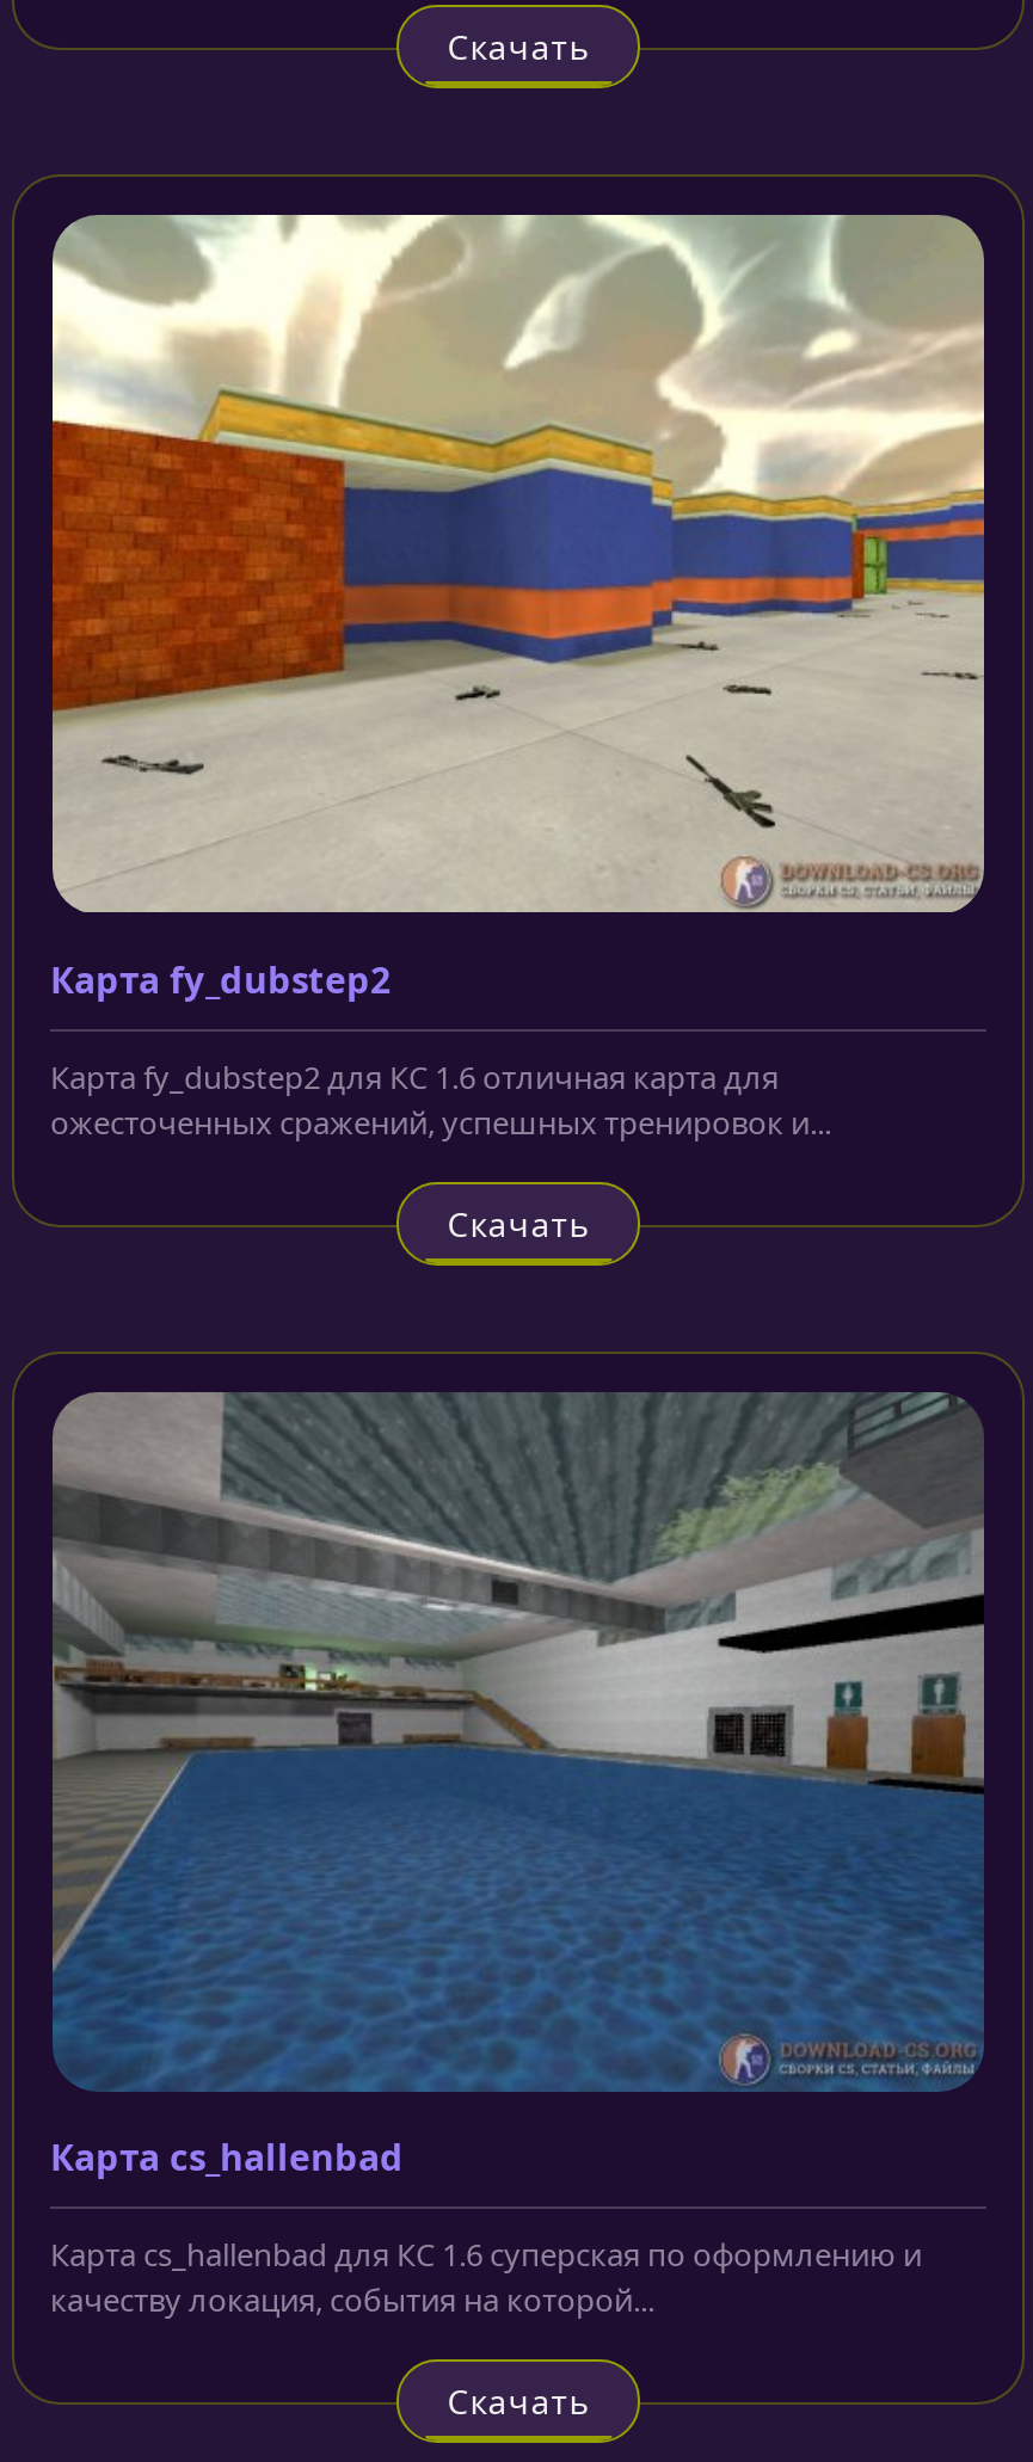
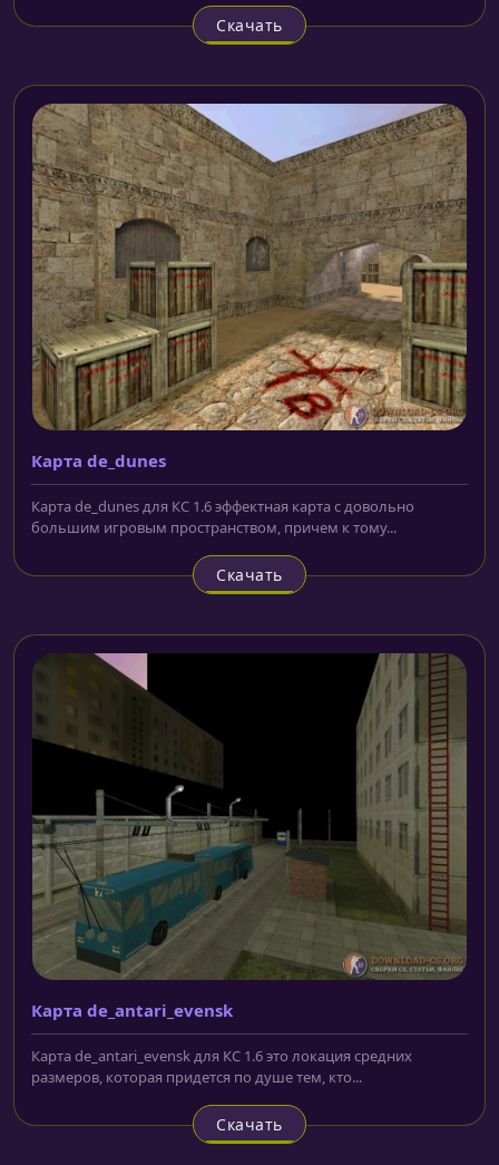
- [image]
- Карта fy_dubstep2
+ [image]
+ Карта de_dunes

- Карта fy_dubstep2 для КС 1.6 отличная карта для
- ожесточенных сражений, успешных тренировок и...
+ Карта de_dunes для КС 1.6 эффектная карта с довольно
+ большим игровым пространством, причем к тому...

- [image]
- Карта cs_hallenbad
+ [image]
+ Карта de_antari_evensk

- Карта cs_hallenbad для КС 1.6 суперская по оформлению и
- качеству локация, события на которой...
+ Карта de_antari_evensk для КС 1.6 это локация средних
+ размеров, которая придется по душе тем, кто...
